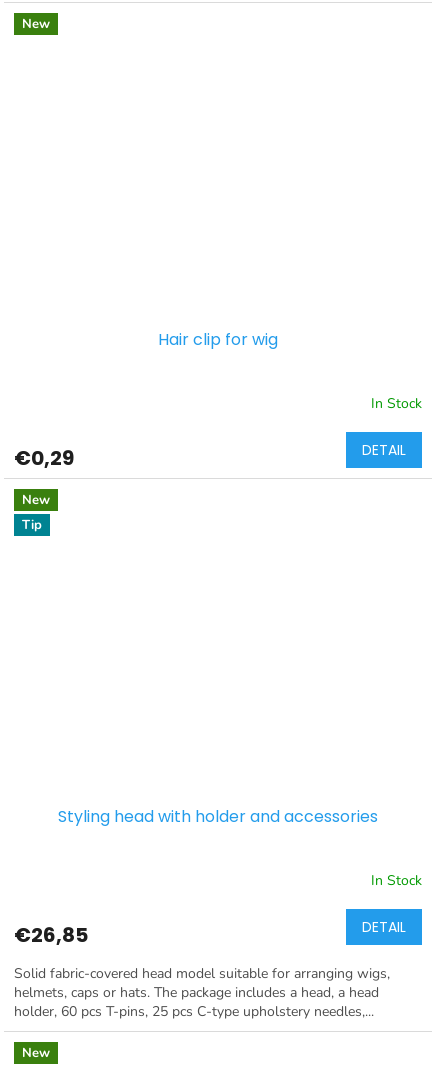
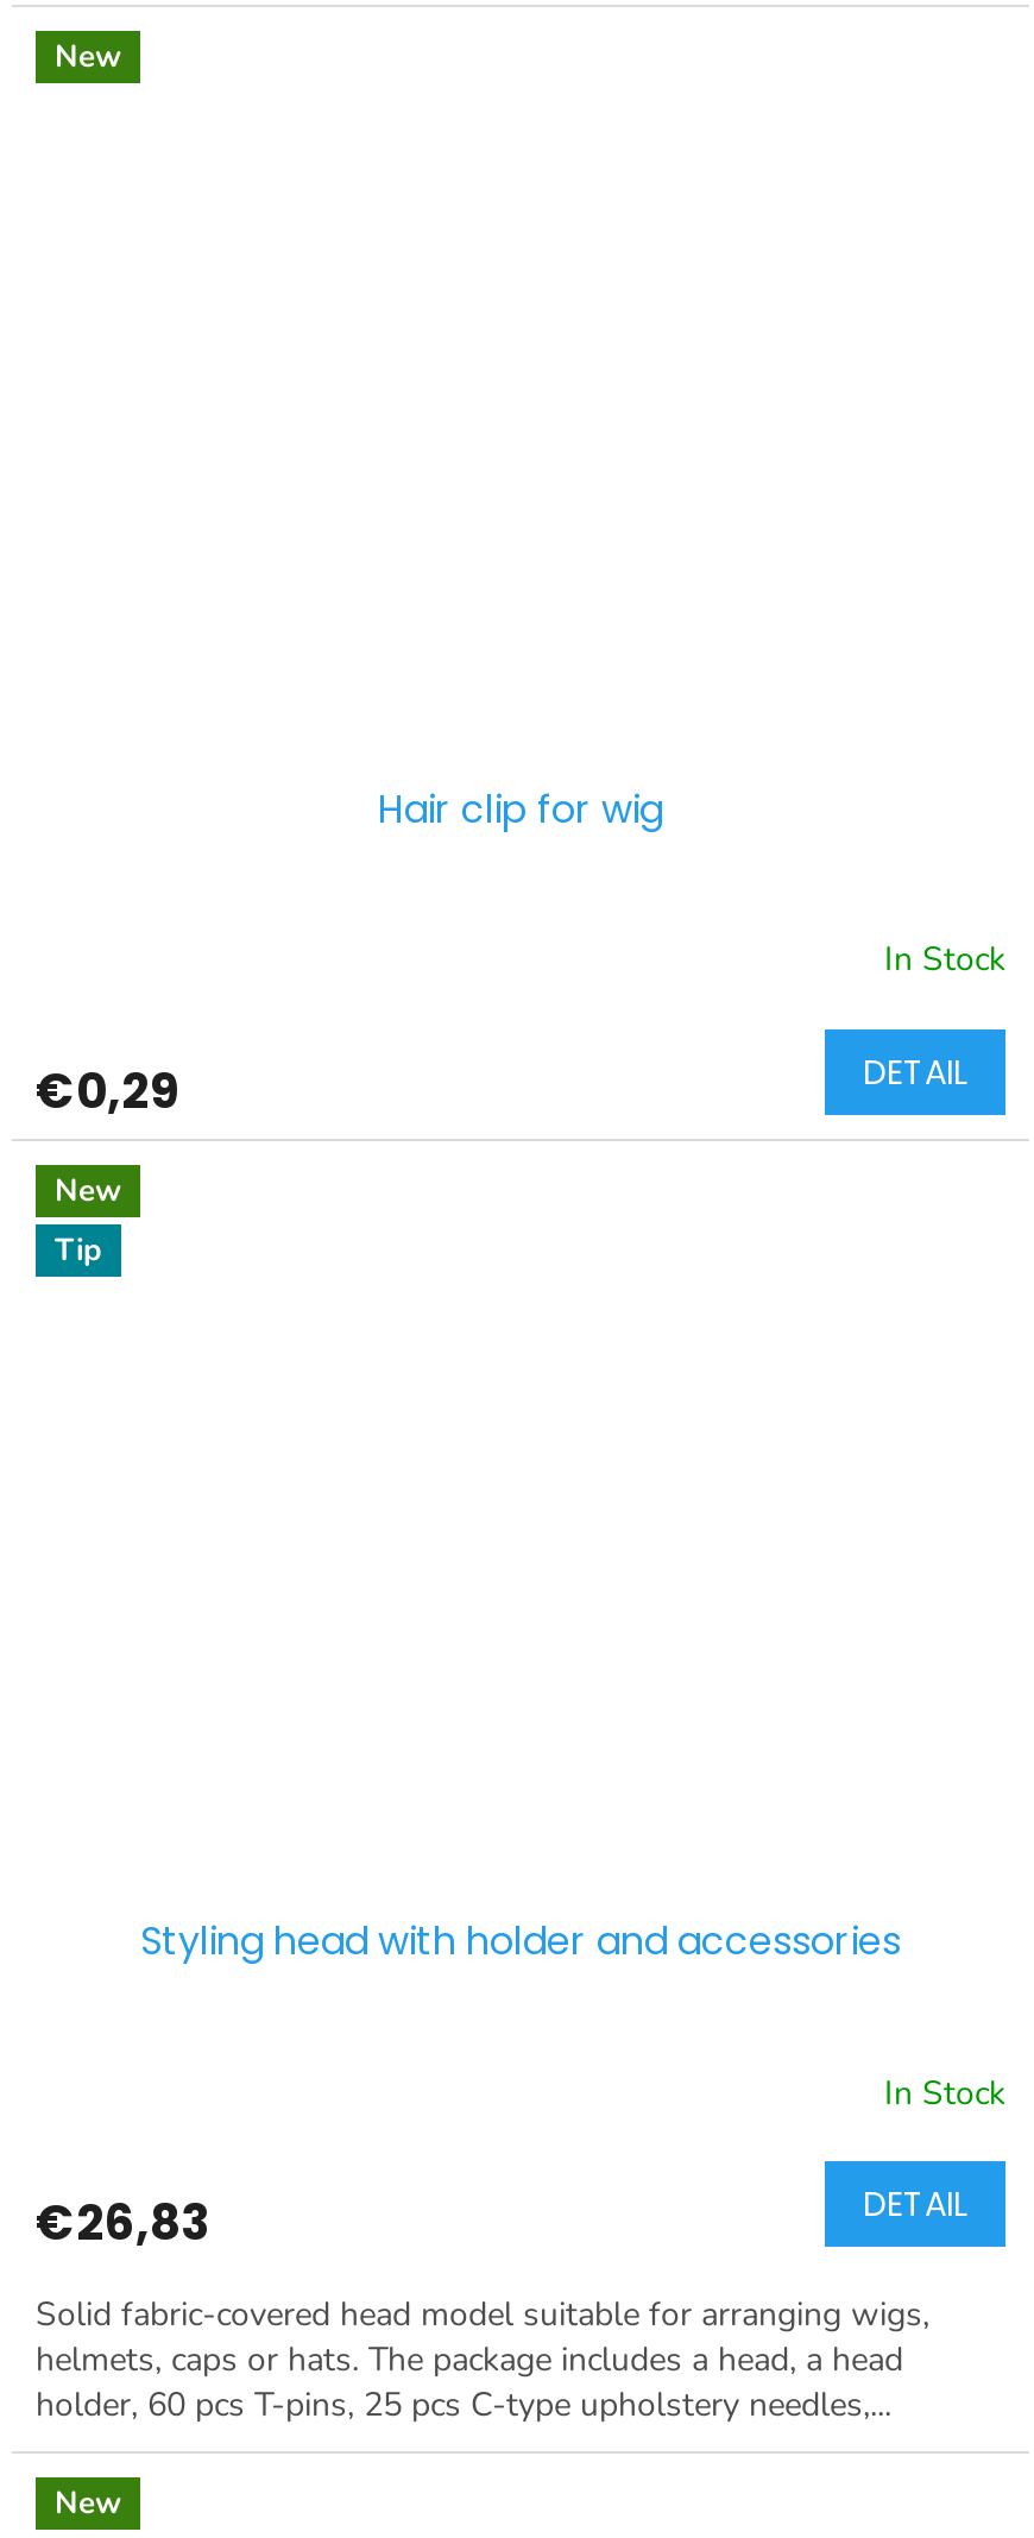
- €26,85
+ €26,83
